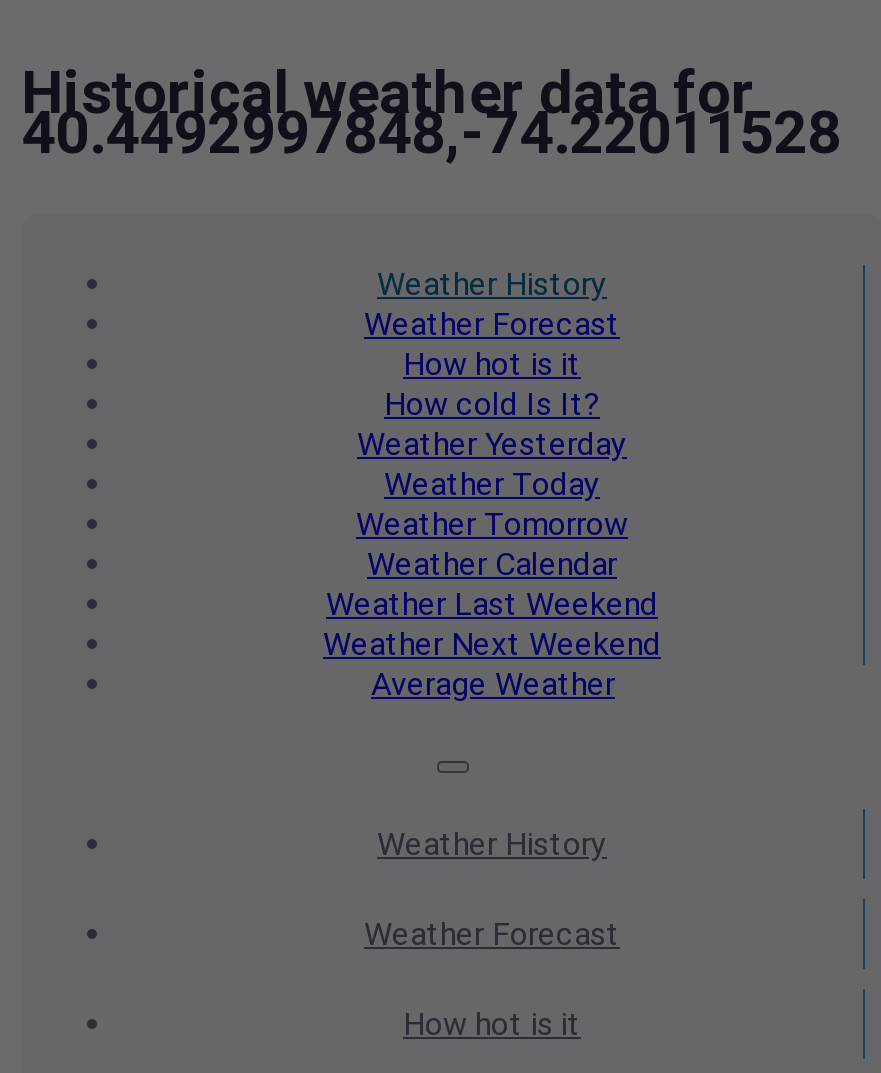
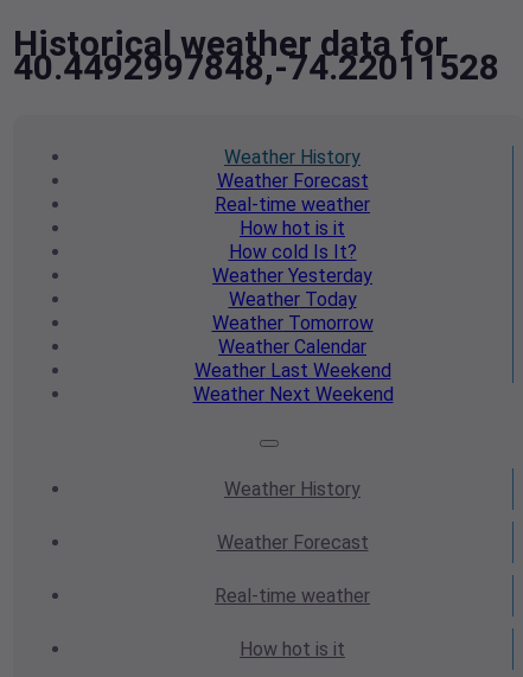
+ Real-time weather

- Average Weather

+ Real-time weather
